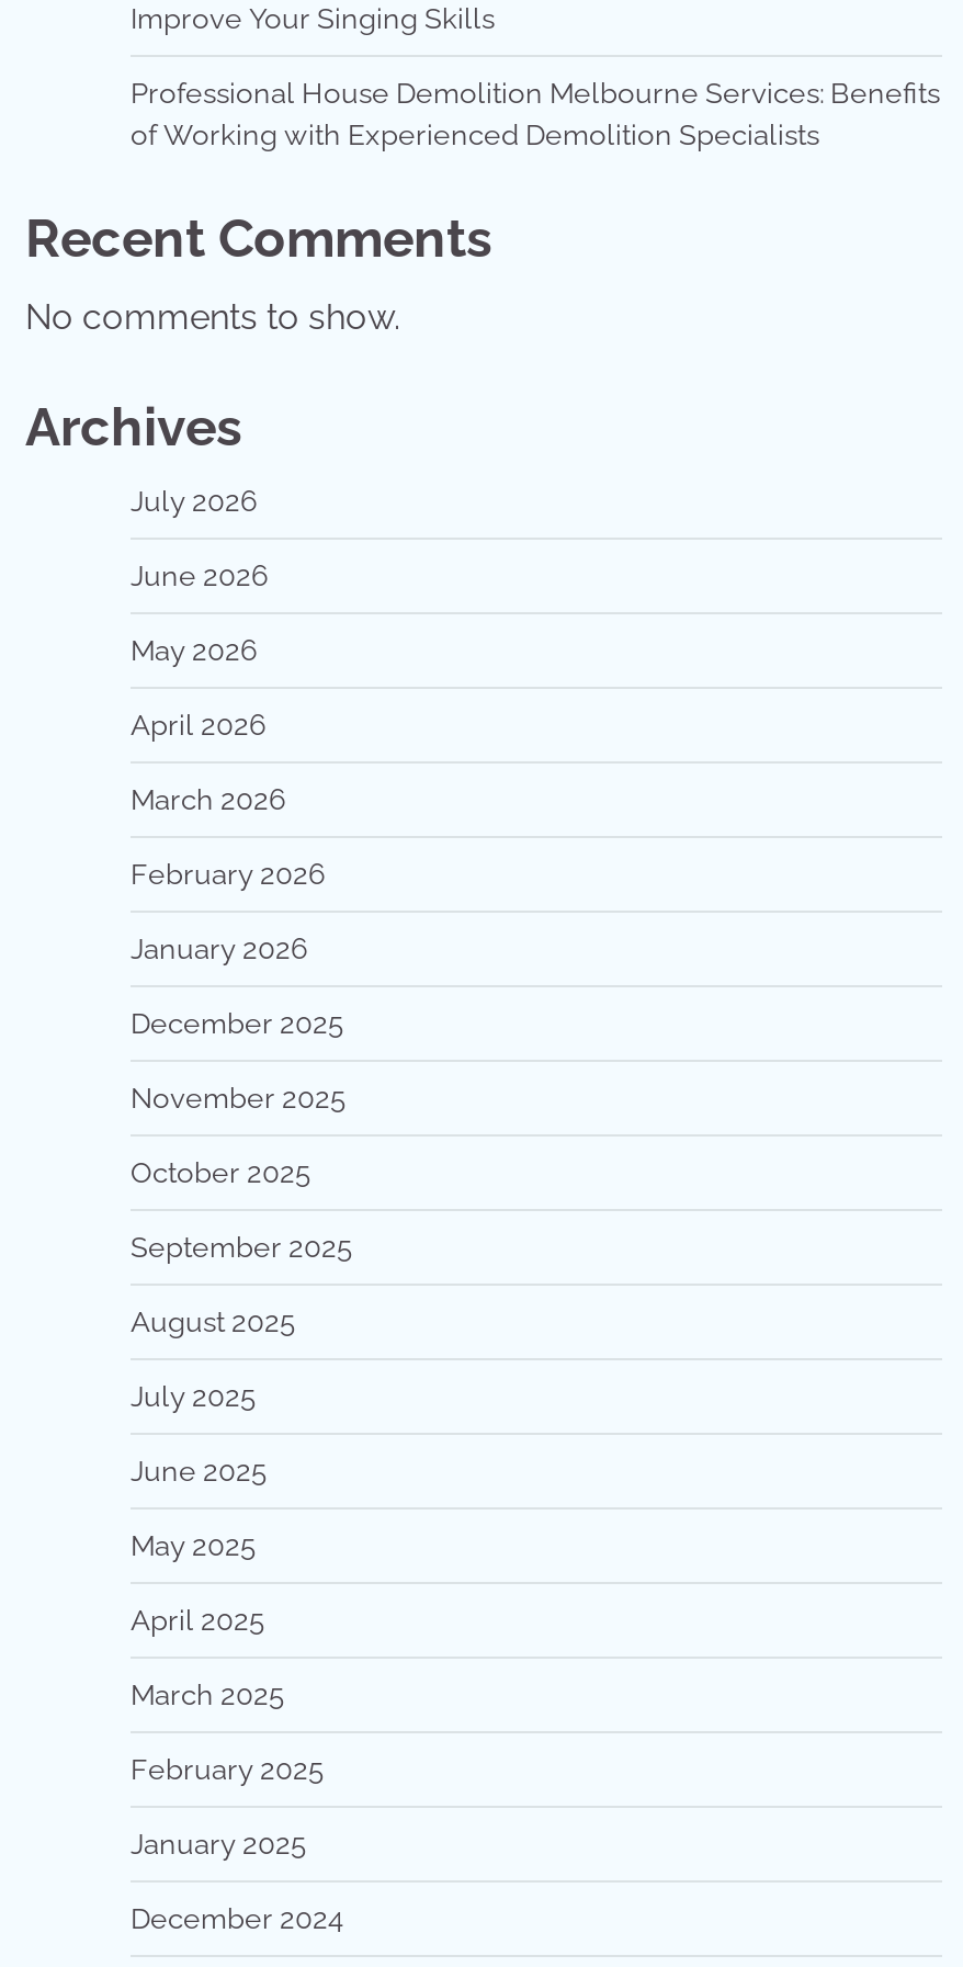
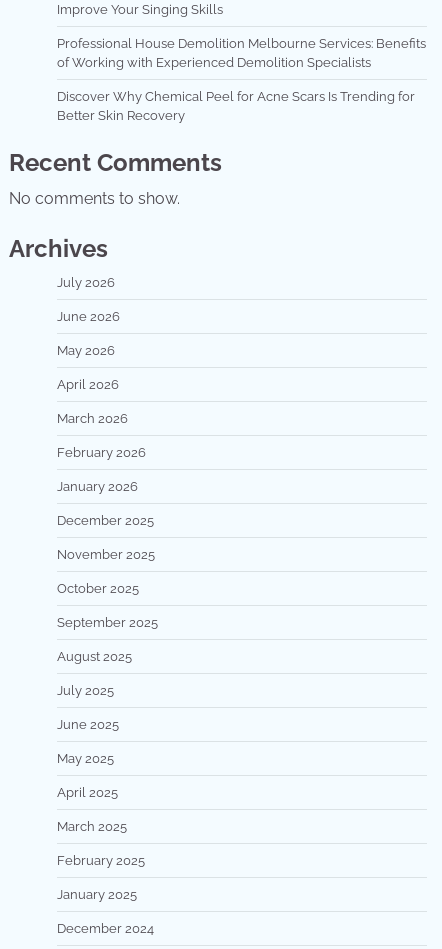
+ Discover Why Chemical Peel for Acne Scars Is Trending for
+ Better Skin Recovery
